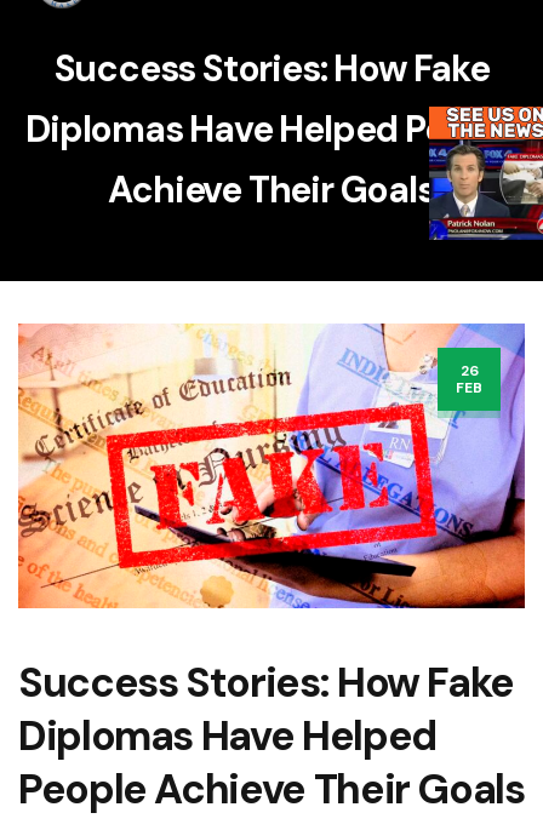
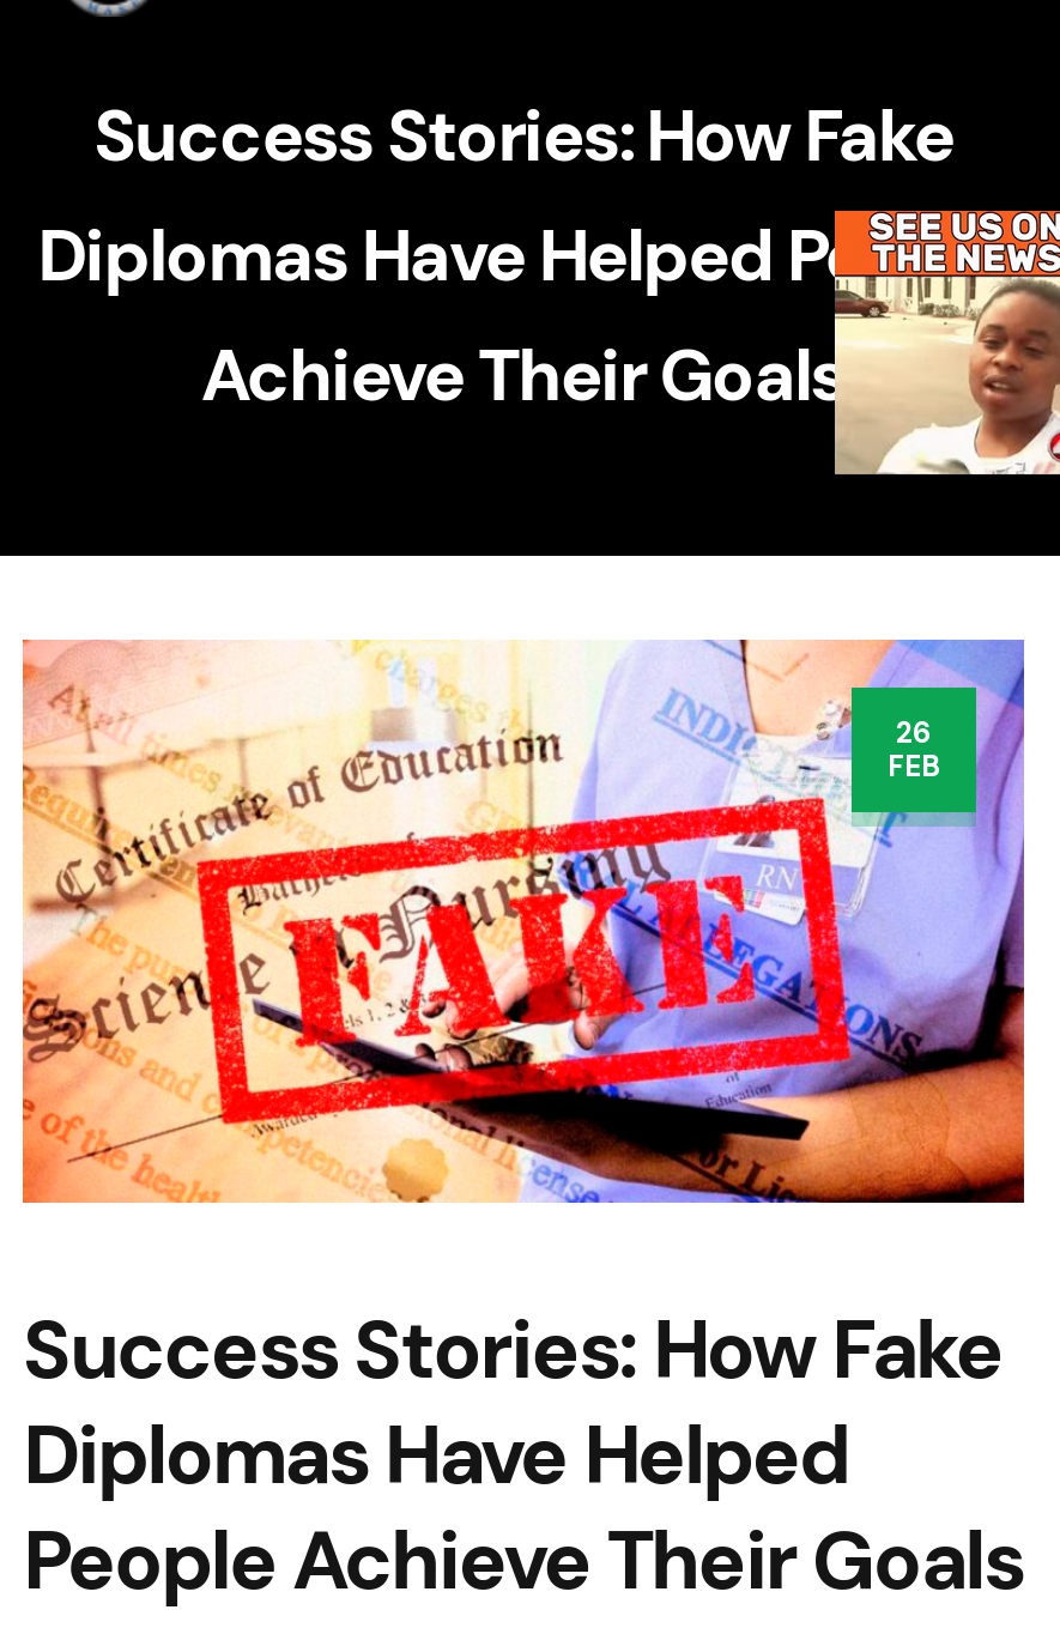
- [image]
+ [image]
